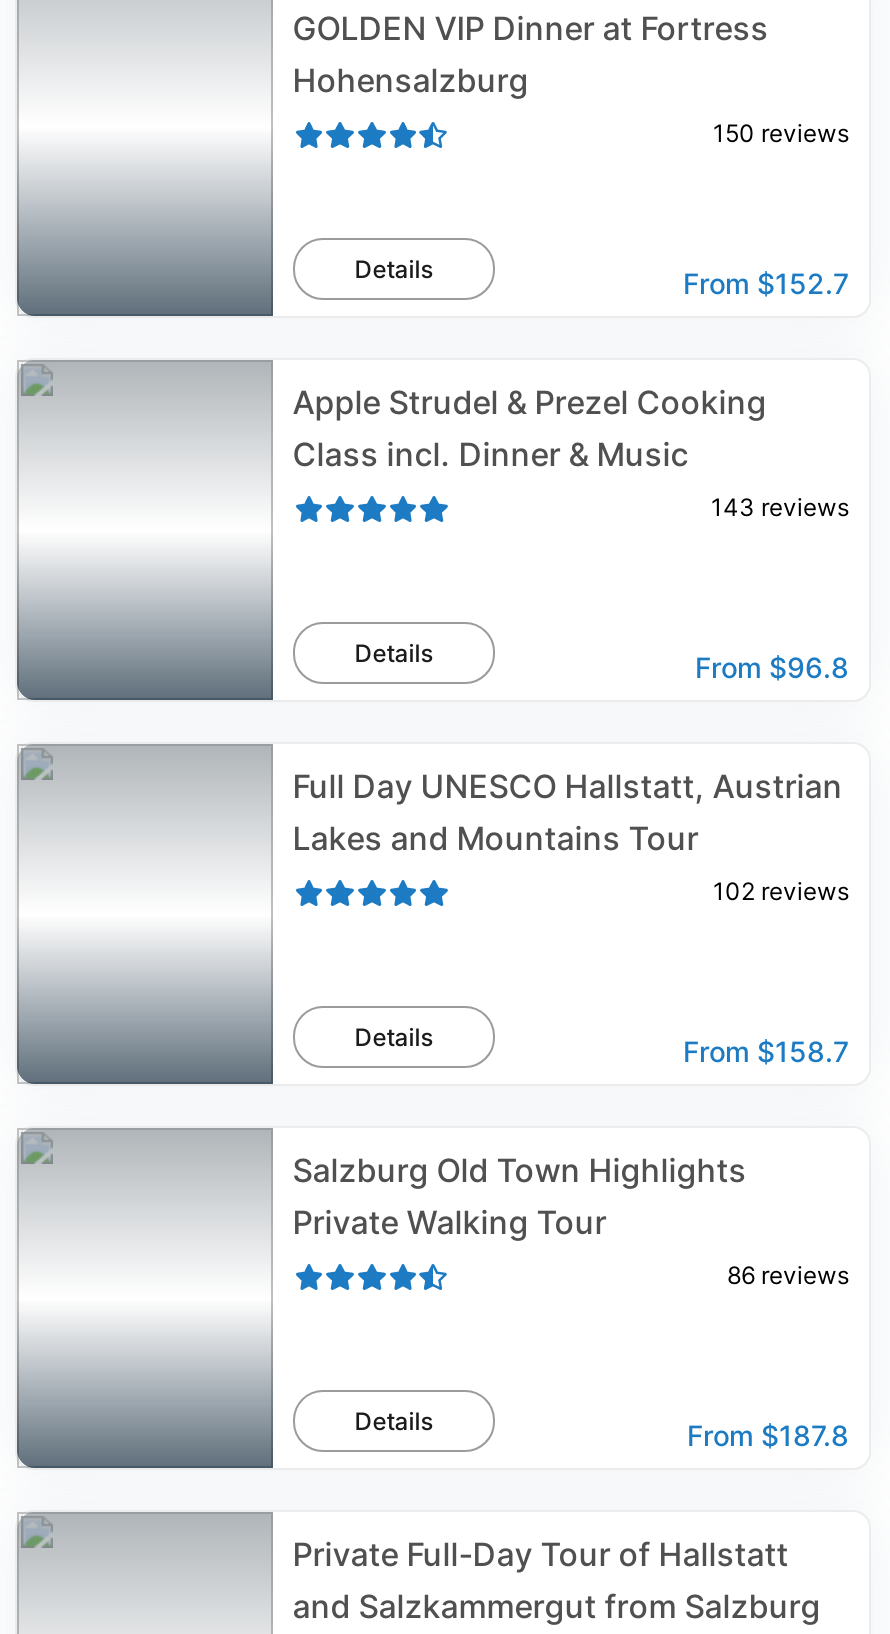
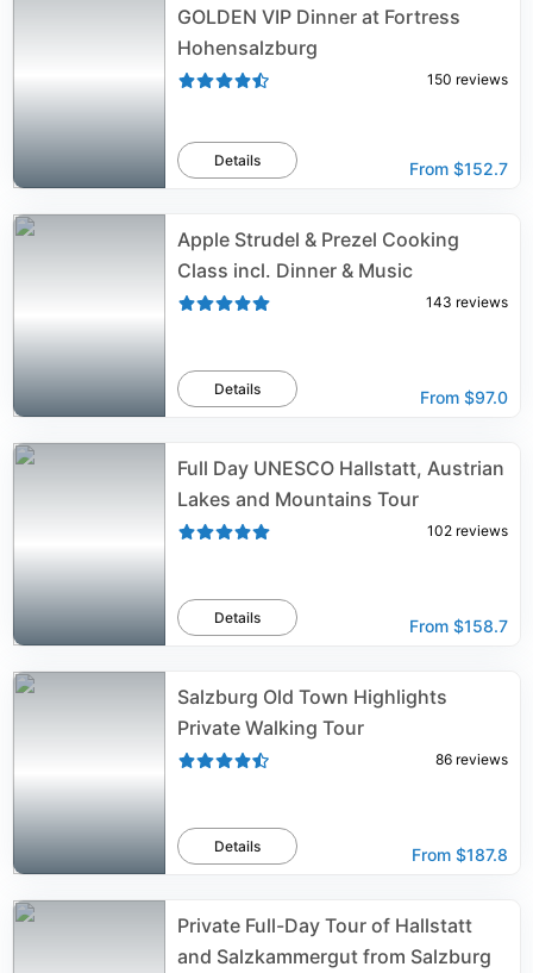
- From $96.8
+ From $97.0
